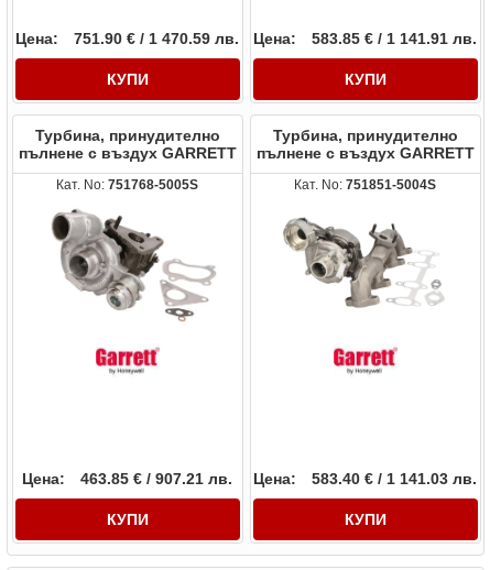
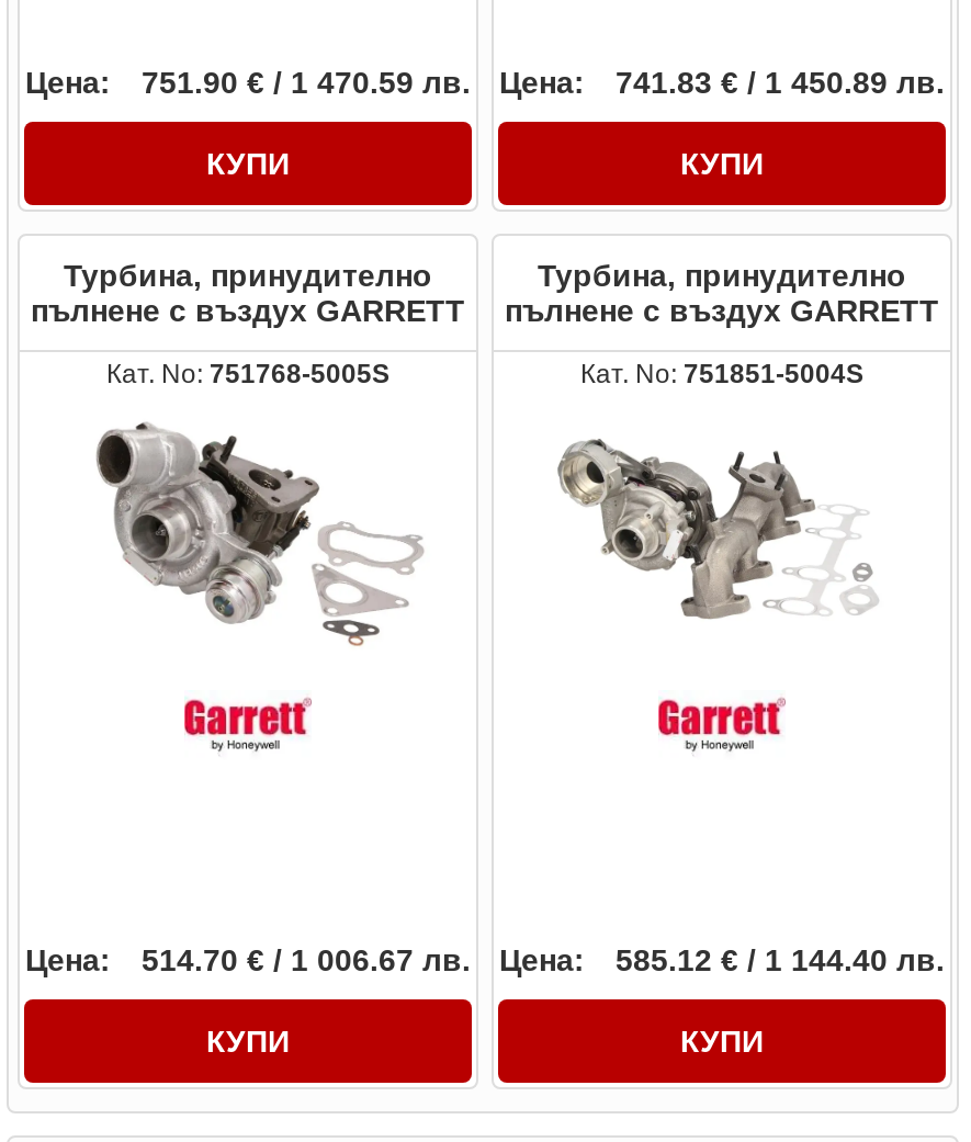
- Цена: 751.90 € / 1 470.59 лв. Цена: 583.85 € / 1 141.91 лв.
+ Цена: 751.90 € / 1 470.59 лв. Цена: 741.83 € / 1 450.89 лв.

- 463.85 € / 907.21 лв.
+ 514.70 € / 1 006.67 лв.

- 583.40 € / 1 141.03 лв.
+ 585.12 € / 1 144.40 лв.
